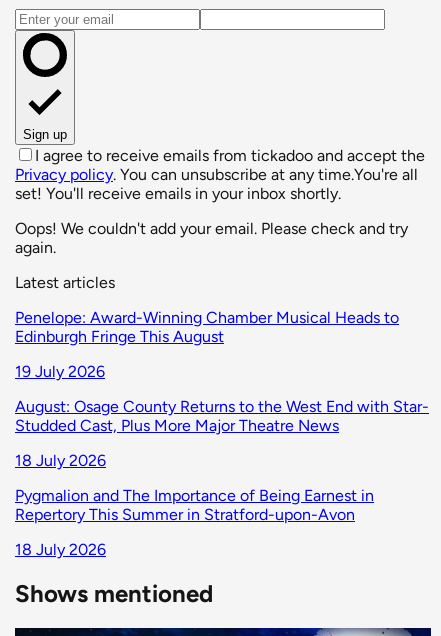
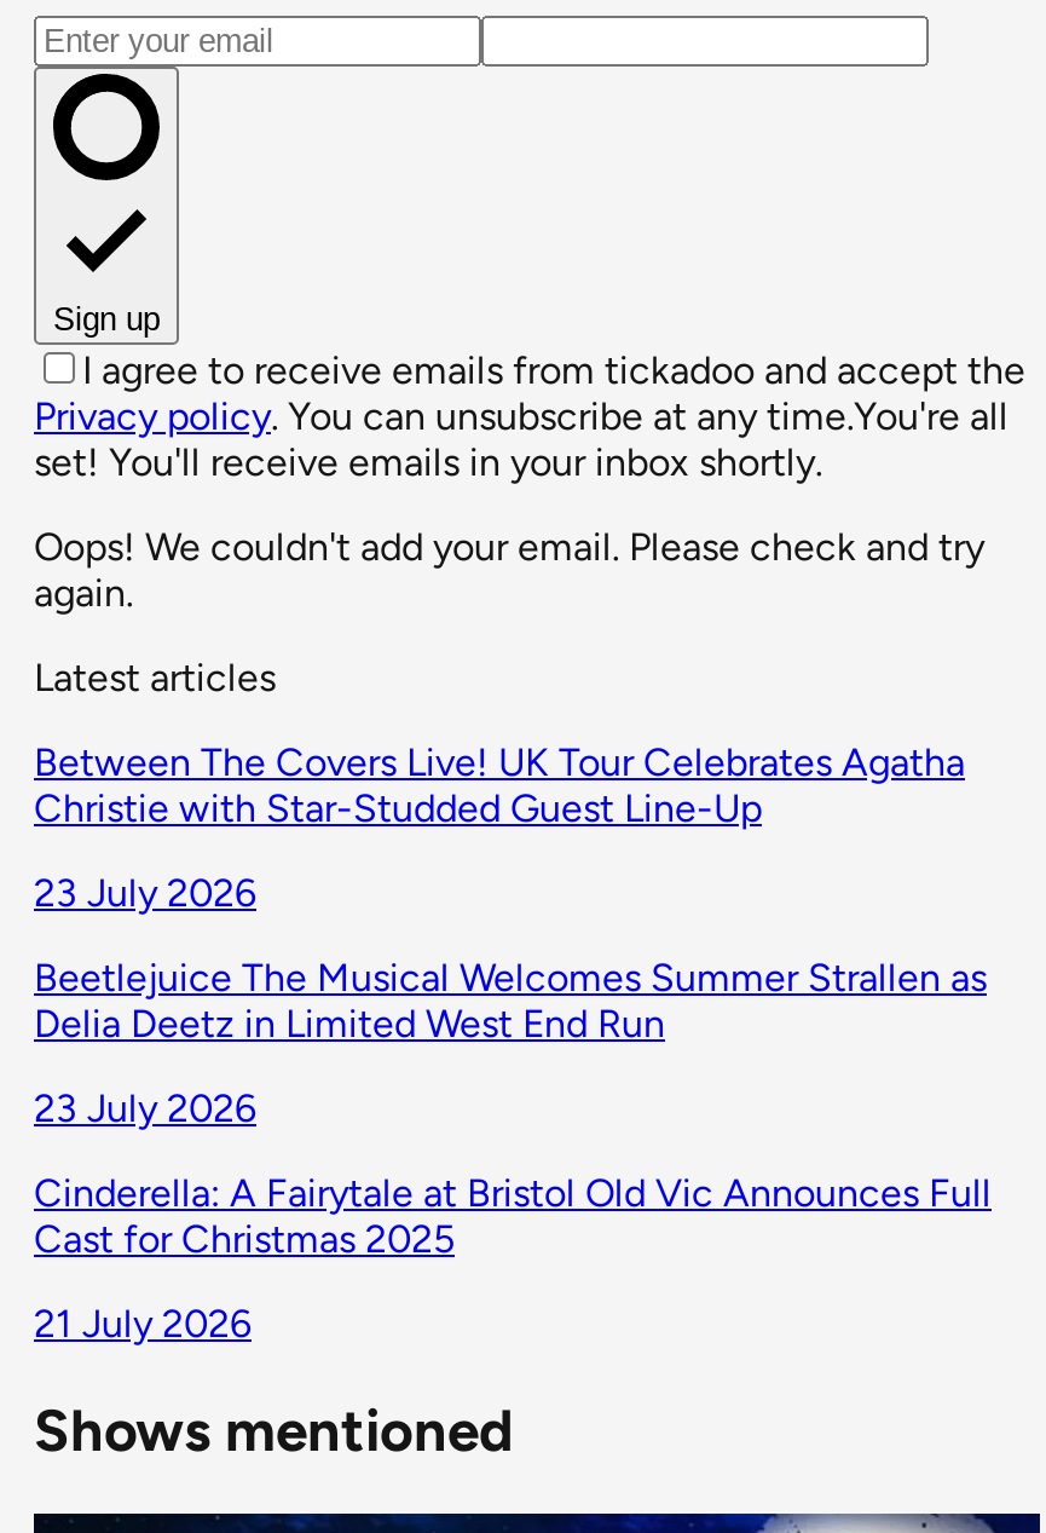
- Penelope: Award-Winning Chamber Musical Heads to
- Edinburgh Fringe This August
+ Between The Covers Live! UK Tour Celebrates Agatha
+ Christie with Star-Studded Guest Line-Up

- 19 July 2026
+ 23 July 2026

- August: Osage County Returns to the West End with Star-
- Studded Cast, Plus More Major Theatre News
+ Beetlejuice The Musical Welcomes Summer Strallen as
+ Delia Deetz in Limited West End Run

- 18 July 2026
+ 23 July 2026

- Pygmalion and The Importance of Being Earnest in
- Repertory This Summer in Stratford-upon-Avon
+ Cinderella: A Fairytale at Bristol Old Vic Announces Full
+ Cast for Christmas 2025

- 18 July 2026
+ 21 July 2026
